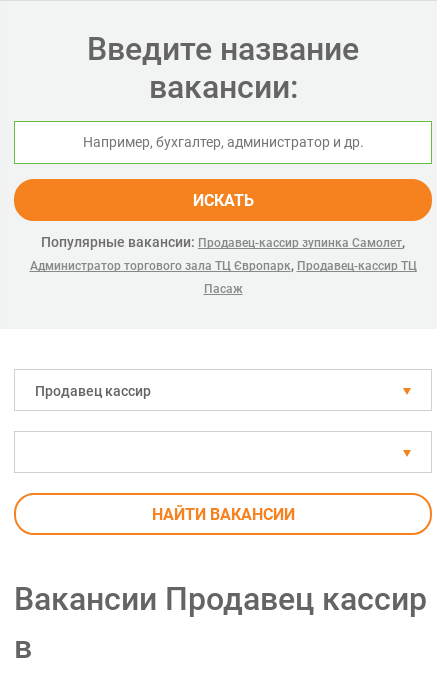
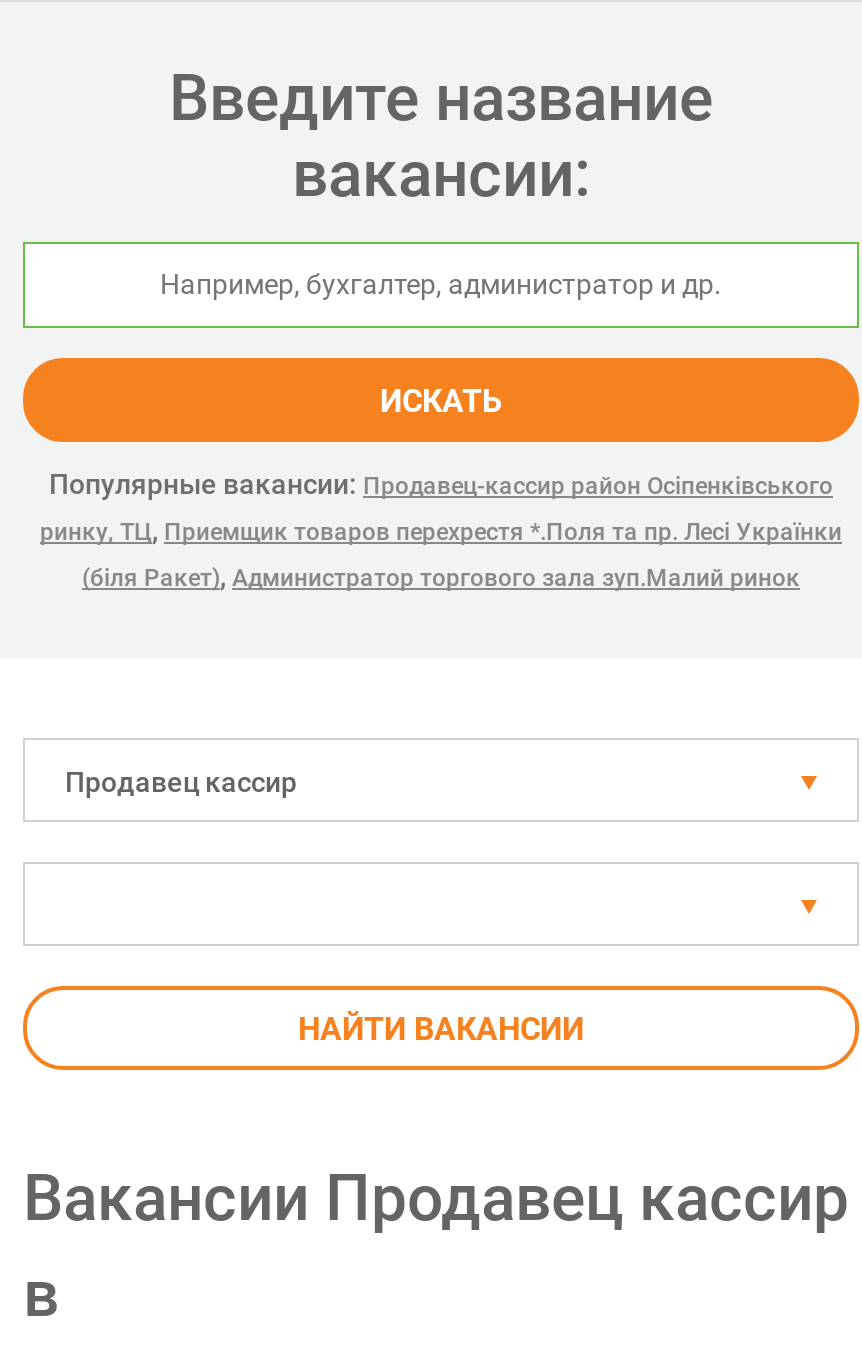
- Популярные вакансии: Продавец-кассир зупинка Самолет,
- Администратор торгового зала ТЦ Європарк, Продавец-кассир ТЦ
- Пасаж
+ Популярные вакансии: Продавец-кассир район Осіпенківського
+ ринку, ТЦ, Приемщик товаров перехрестя *.Поля та пр. Лесі Українки
+ (біля Ракет), Администратор торгового зала зуп.Малий ринок
